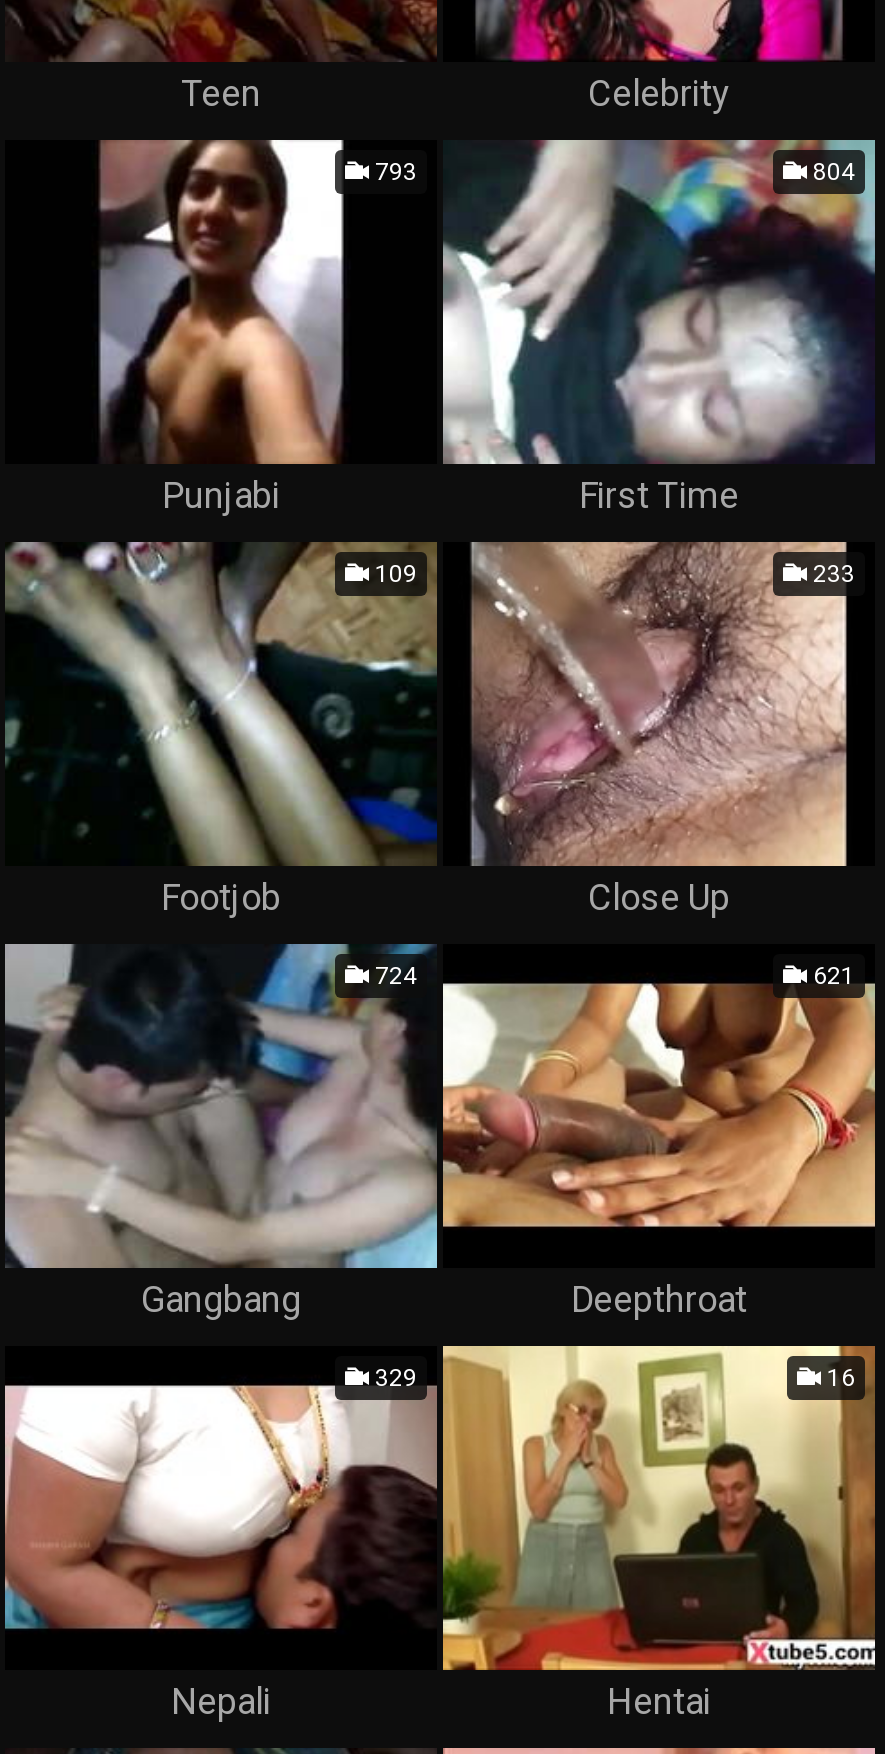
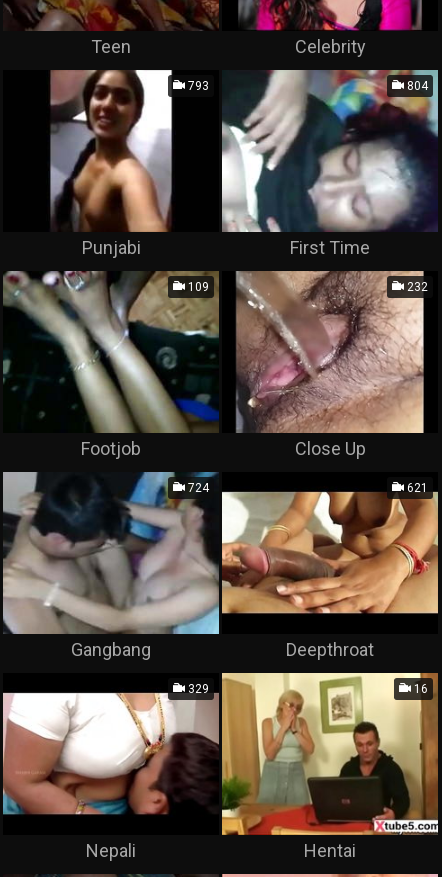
- 233
+ 232
